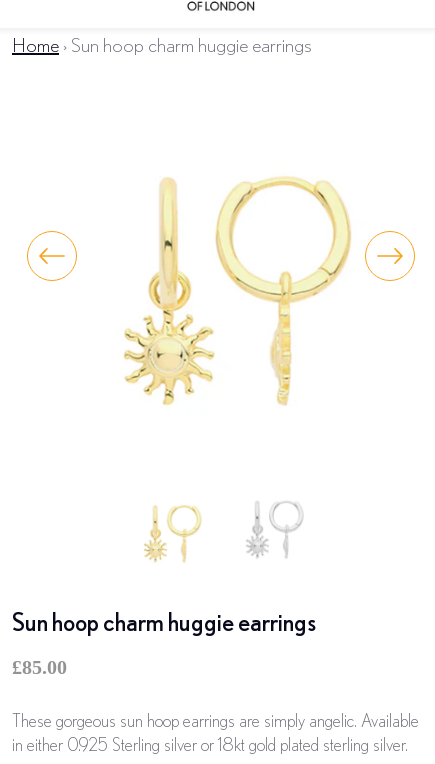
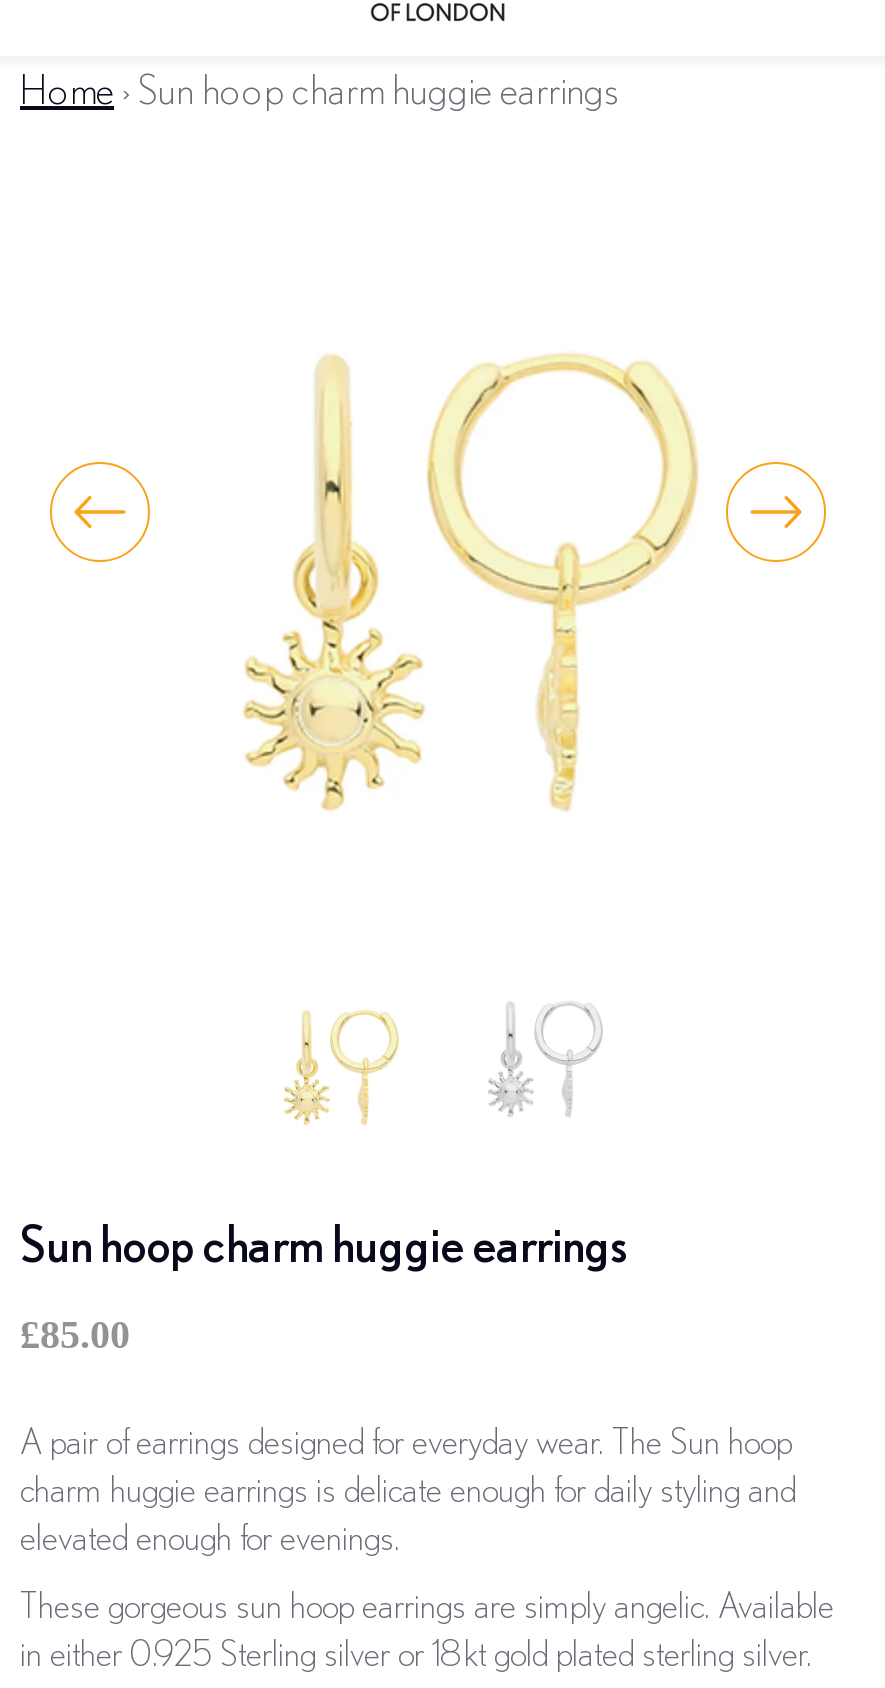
+ A pair of earrings designed for everyday wear. The Sun hoop
+ charm huggie earrings is delicate enough for daily styling and
+ elevated enough for evenings.
